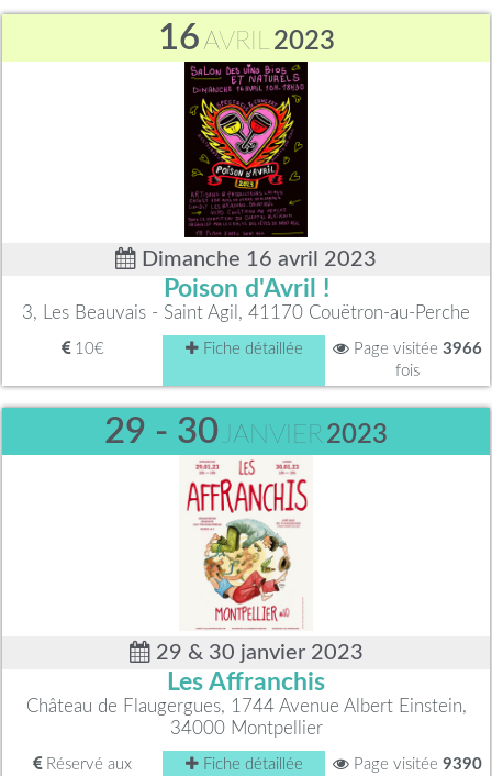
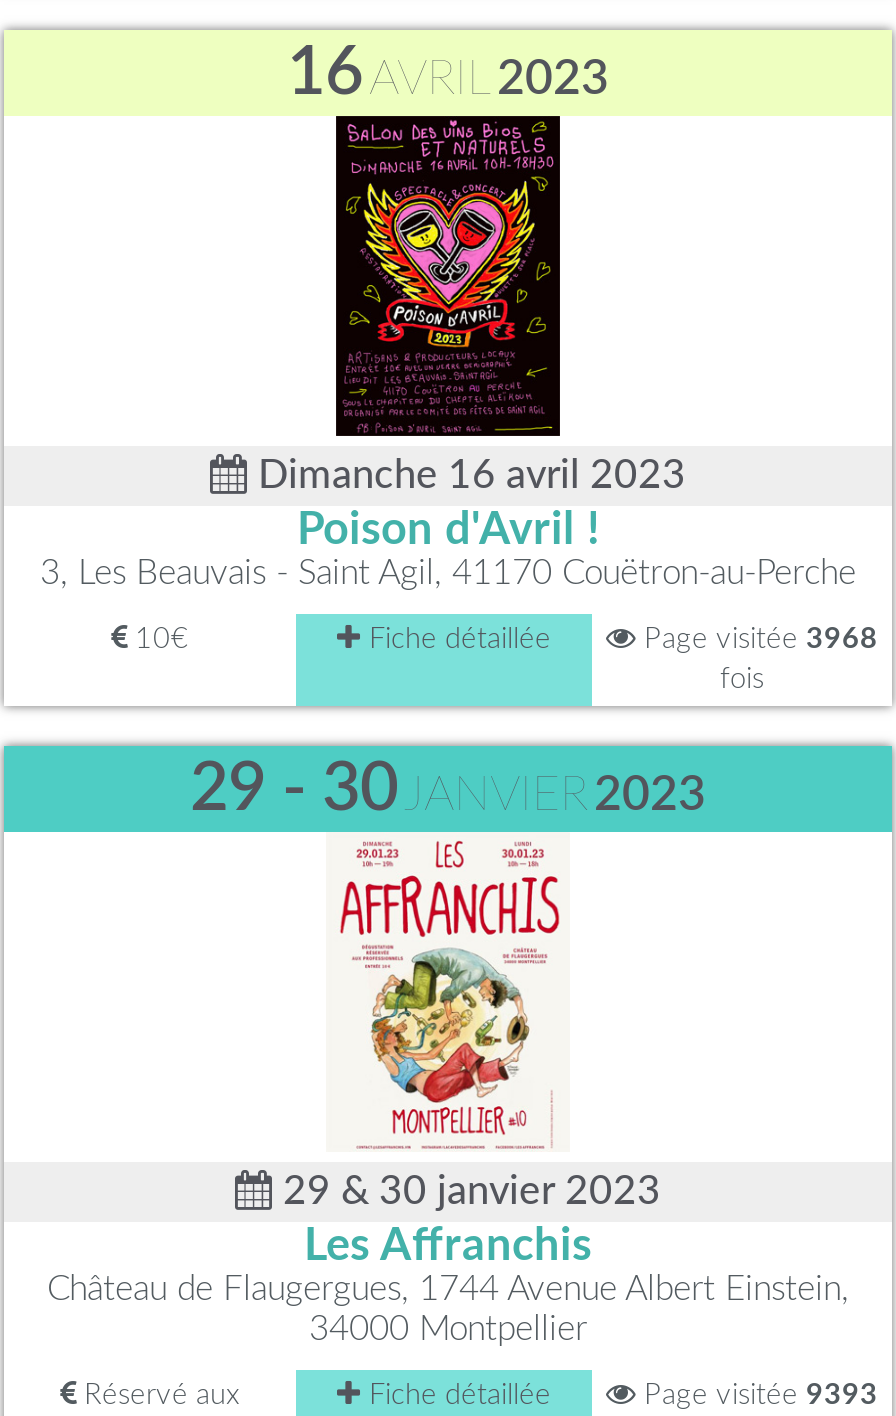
- Page visitée 3966
+ Page visitée 3968

- Page visitée 9390
+ Page visitée 9393
